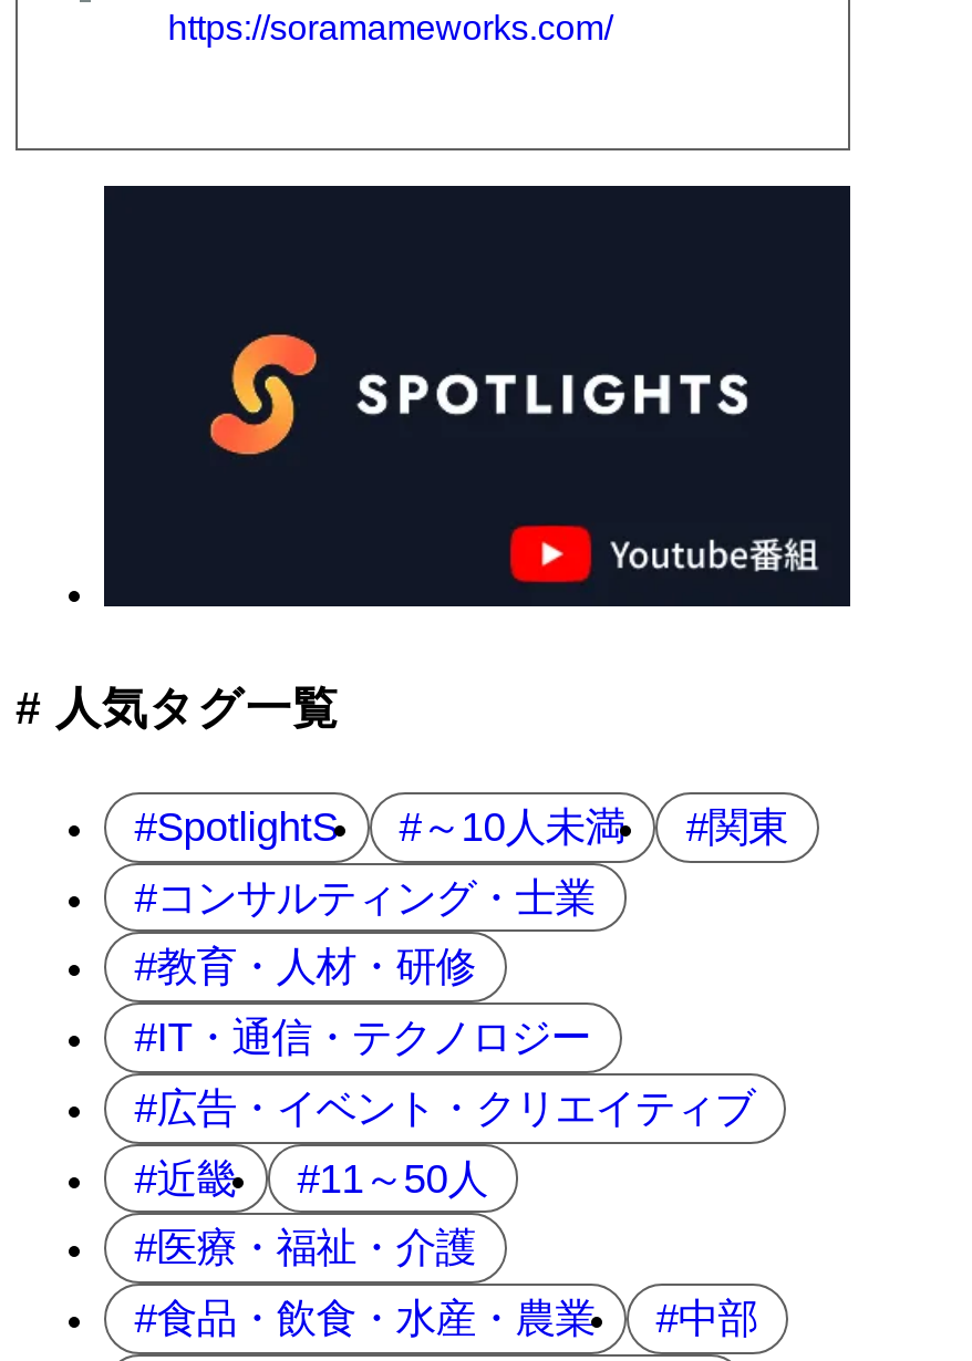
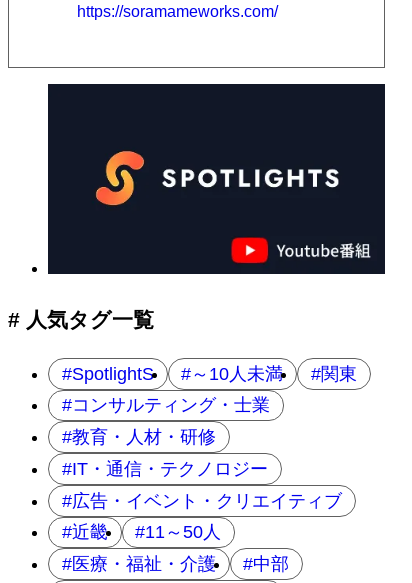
- 食品・飲食・水産・農業
